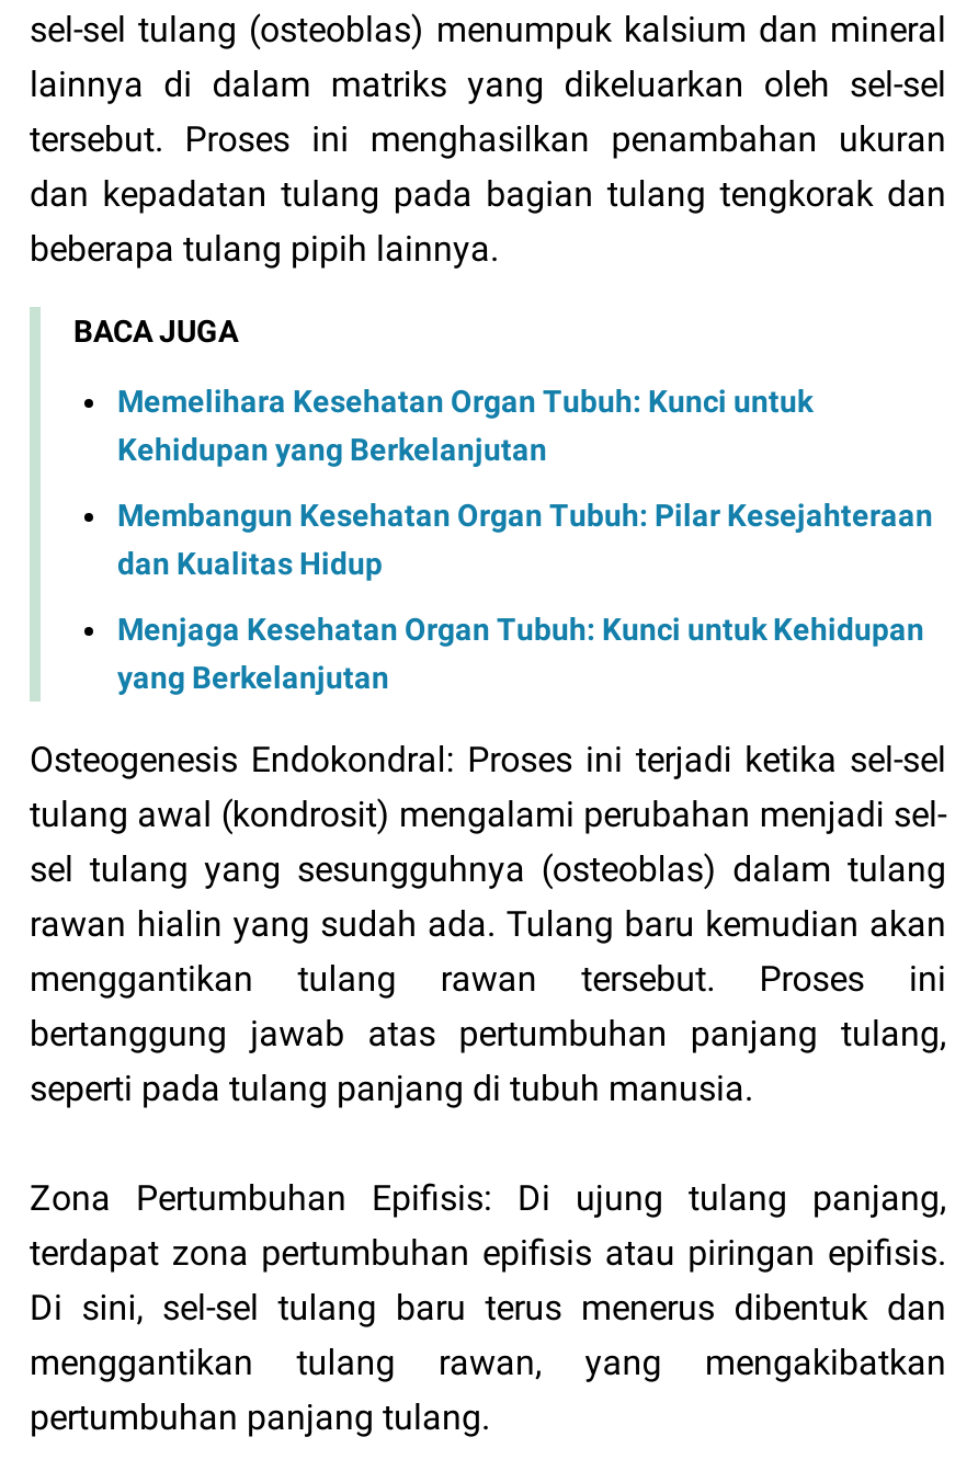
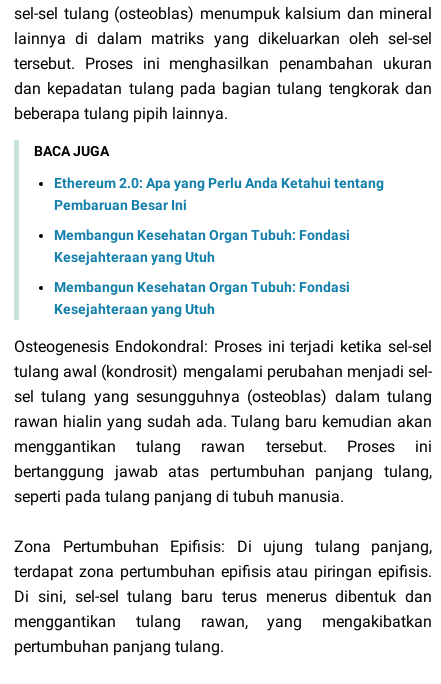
- Memelihara Kesehatan Organ Tubuh: Kunci untuk
- Kehidupan yang Berkelanjutan
+ Ethereum 2.0: Apa yang Perlu Anda Ketahui tentang
+ Pembaruan Besar Ini

- Membangun Kesehatan Organ Tubuh: Pilar Kesejahteraan
- dan Kualitas Hidup
+ Membangun Kesehatan Organ Tubuh: Fondasi
+ Kesejahteraan yang Utuh

- Menjaga Kesehatan Organ Tubuh: Kunci untuk Kehidupan
- yang Berkelanjutan
+ Membangun Kesehatan Organ Tubuh: Fondasi
+ Kesejahteraan yang Utuh
